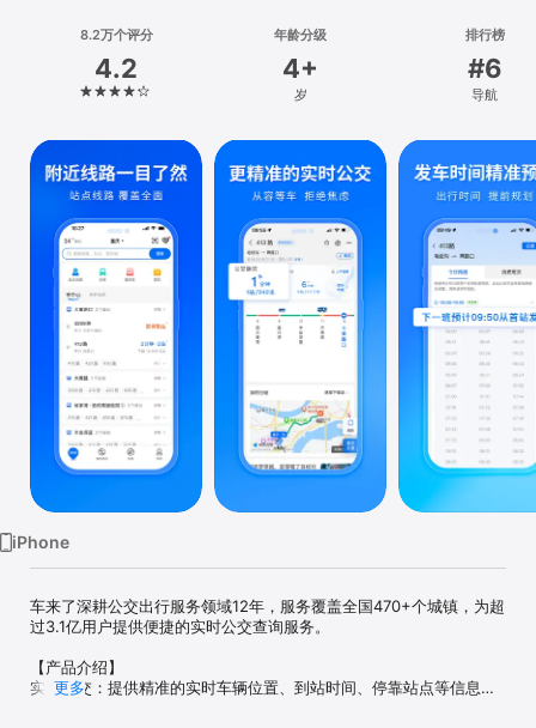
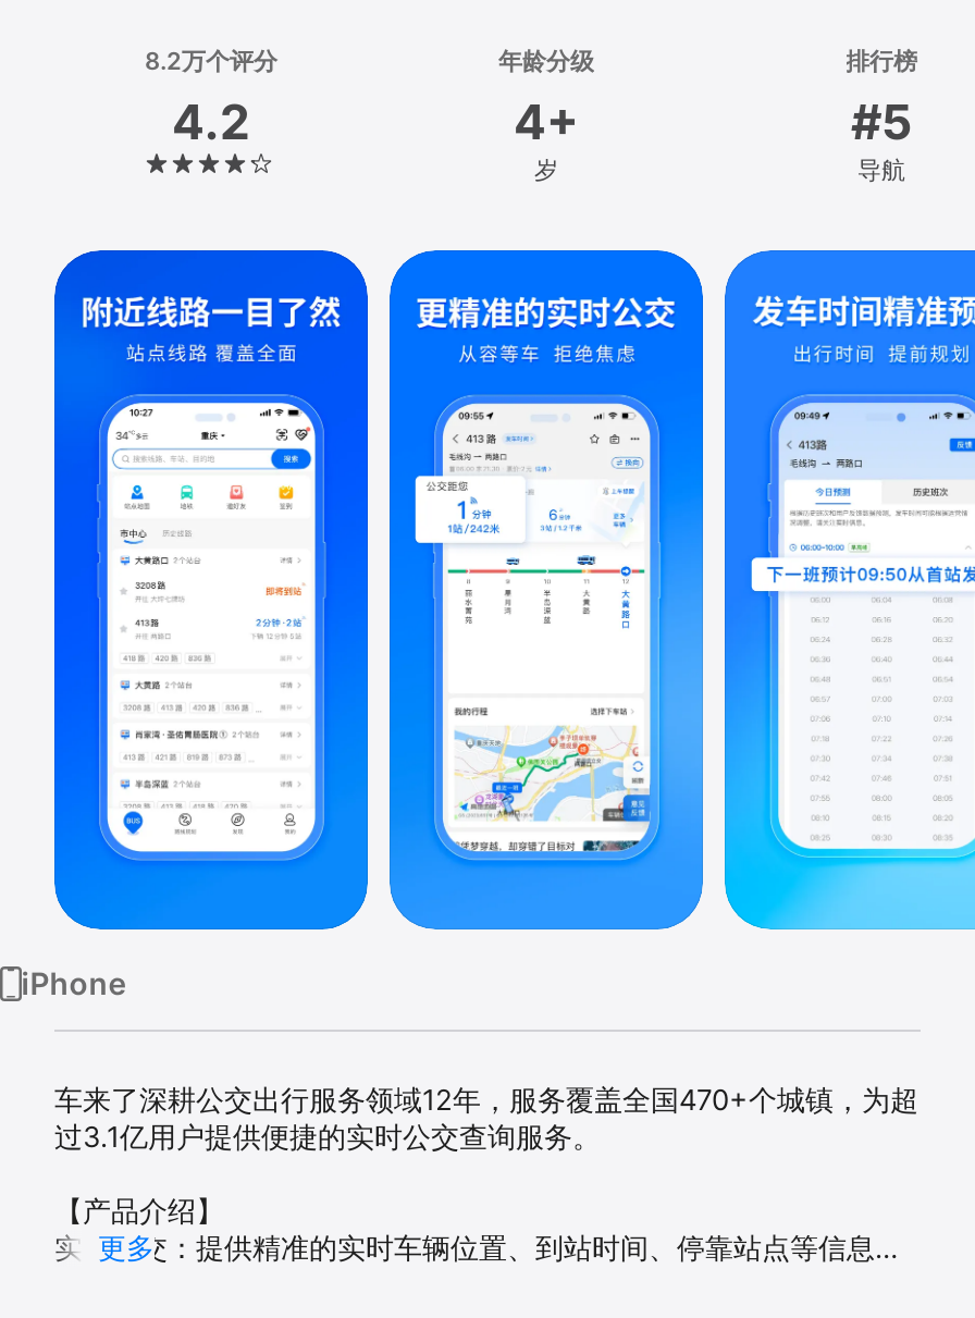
- #6
+ #5
